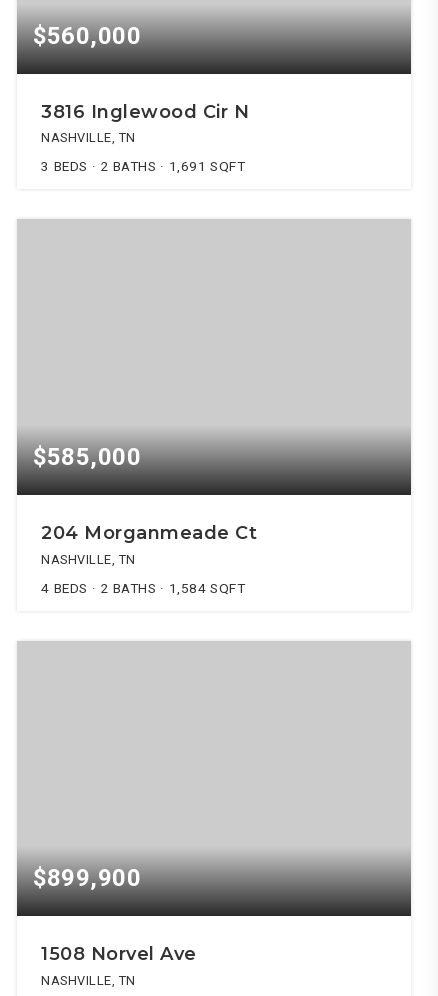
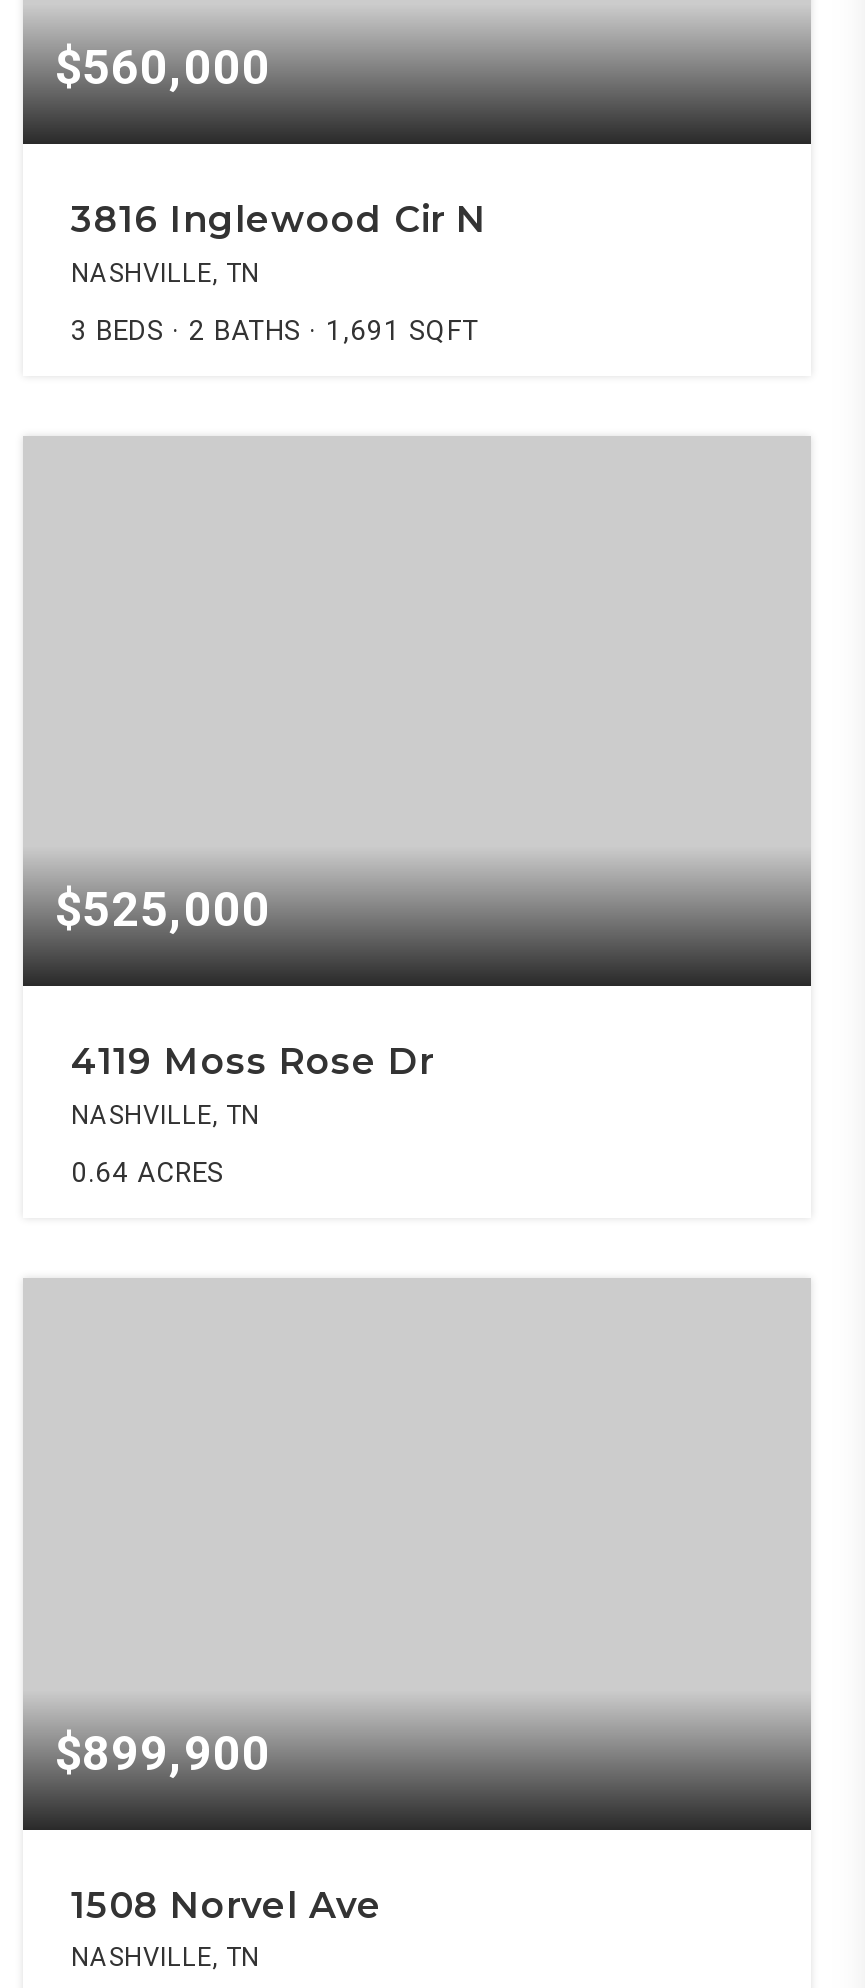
- $585,000
+ $525,000

- 204 Morganmeade Ct
+ 4119 Moss Rose Dr

- 4 BEDS
- 2 BATHS
- 1,584 SQFT
+ 0.64 ACRES
